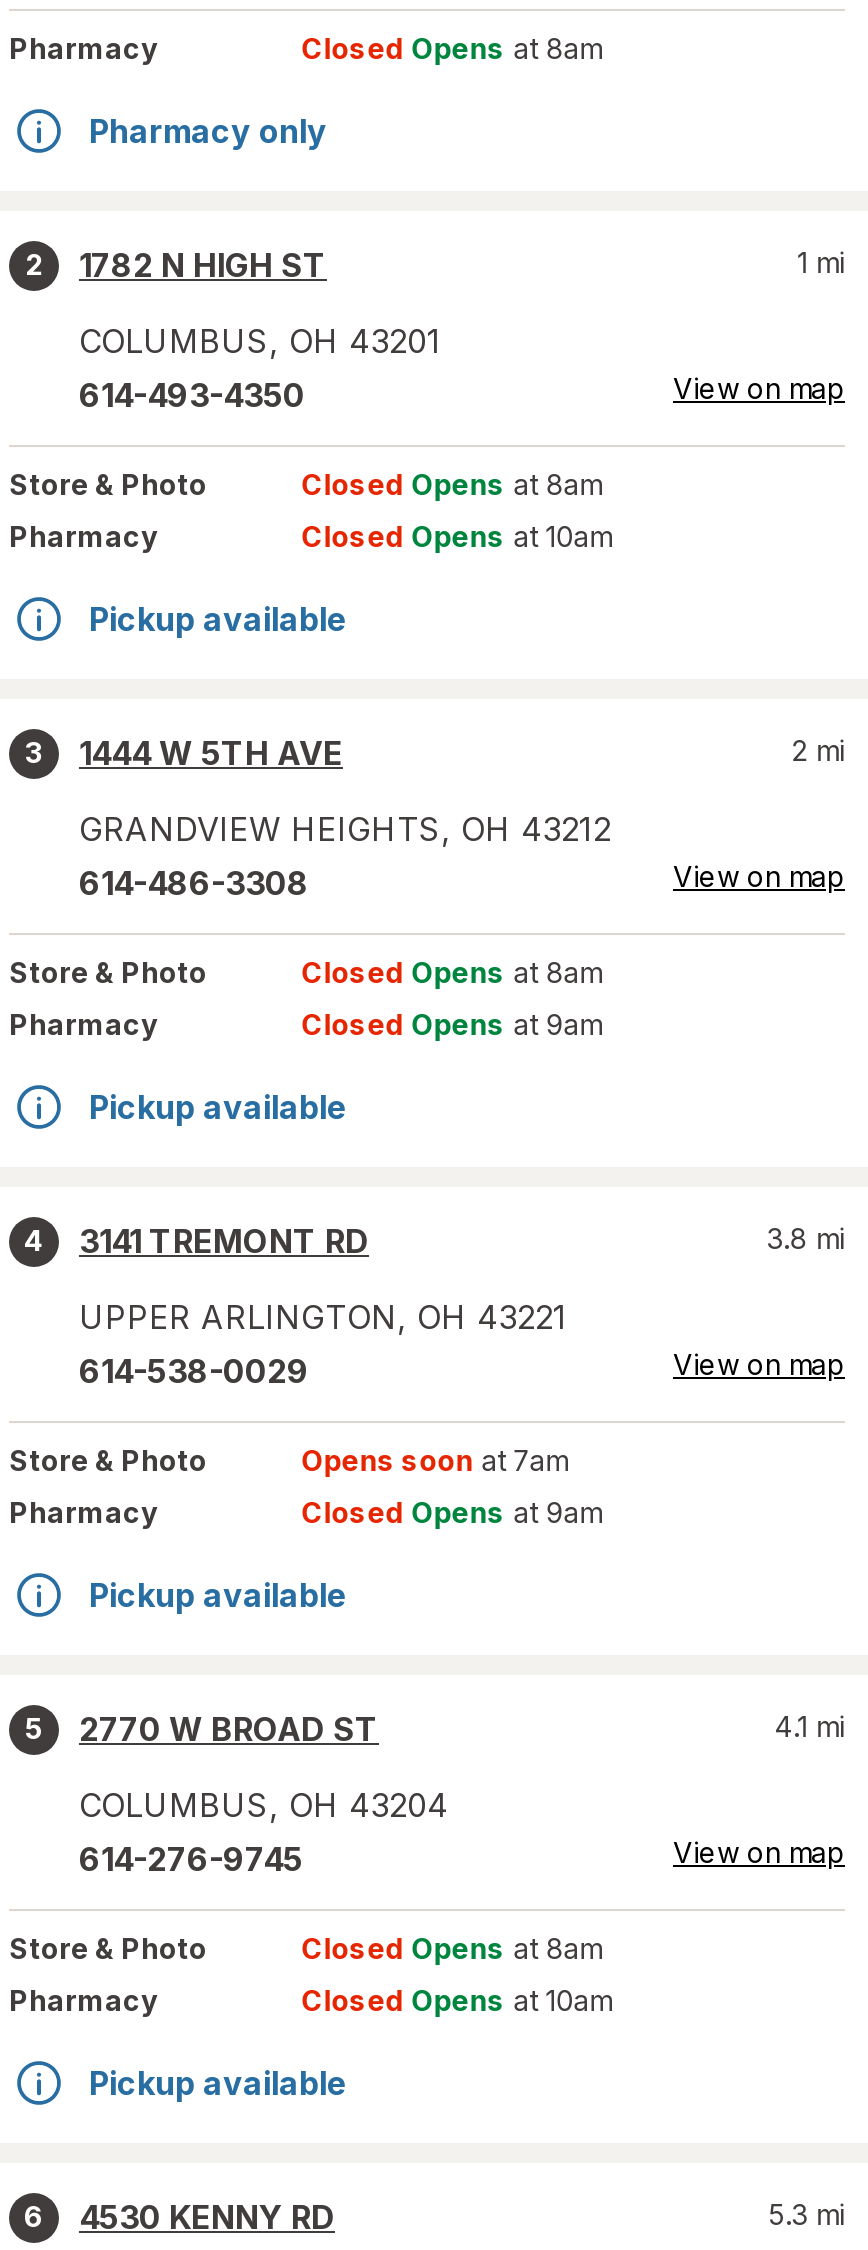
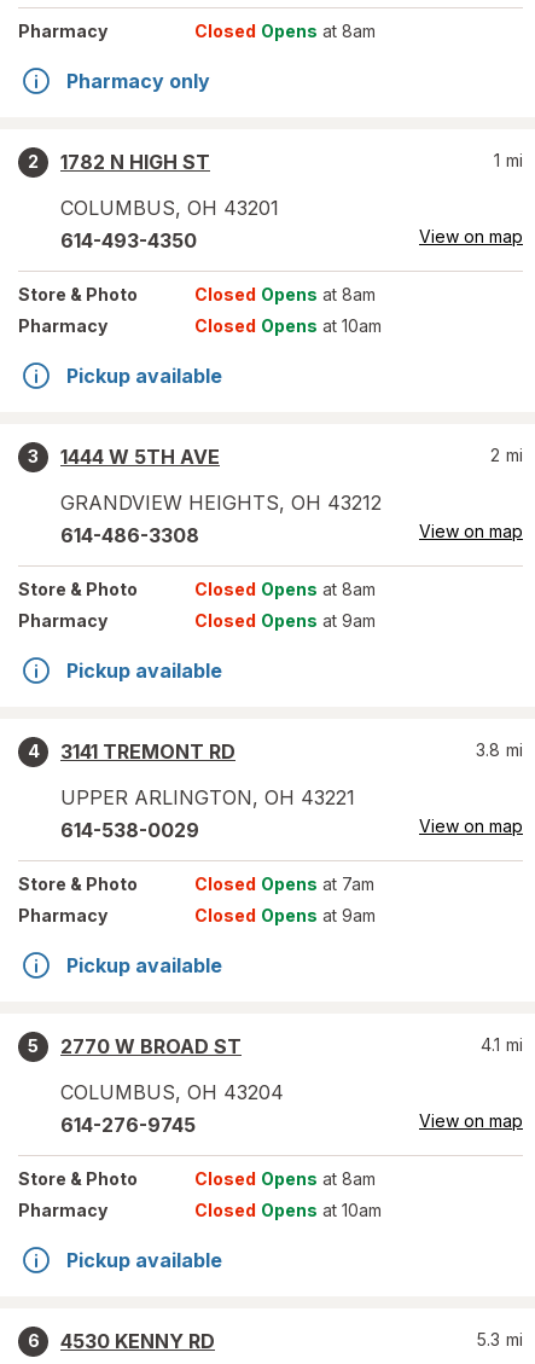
- Opens soon at 7am
+ Closed Opens at 7am
